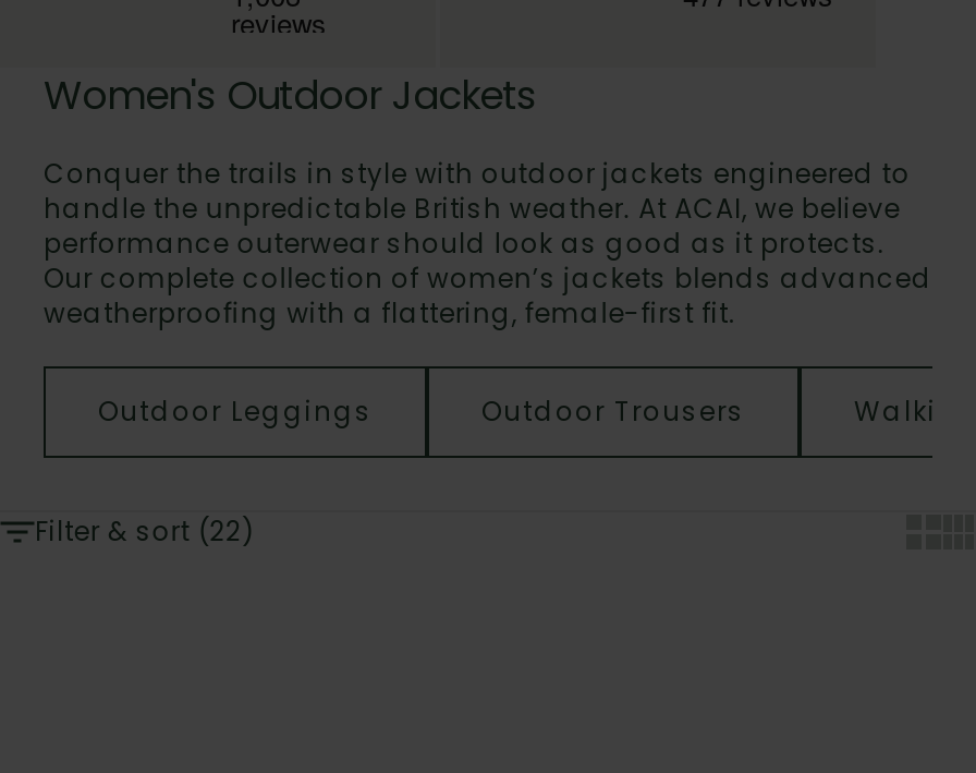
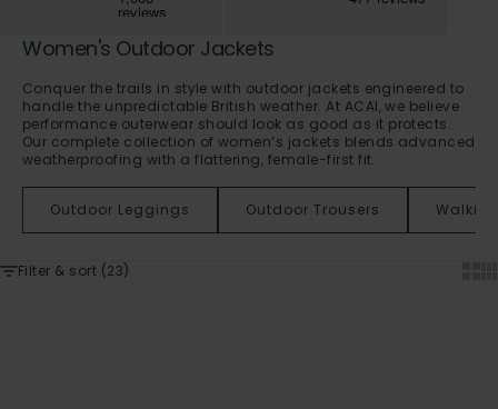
- Filter & sort (22)
+ Filter & sort (23)
